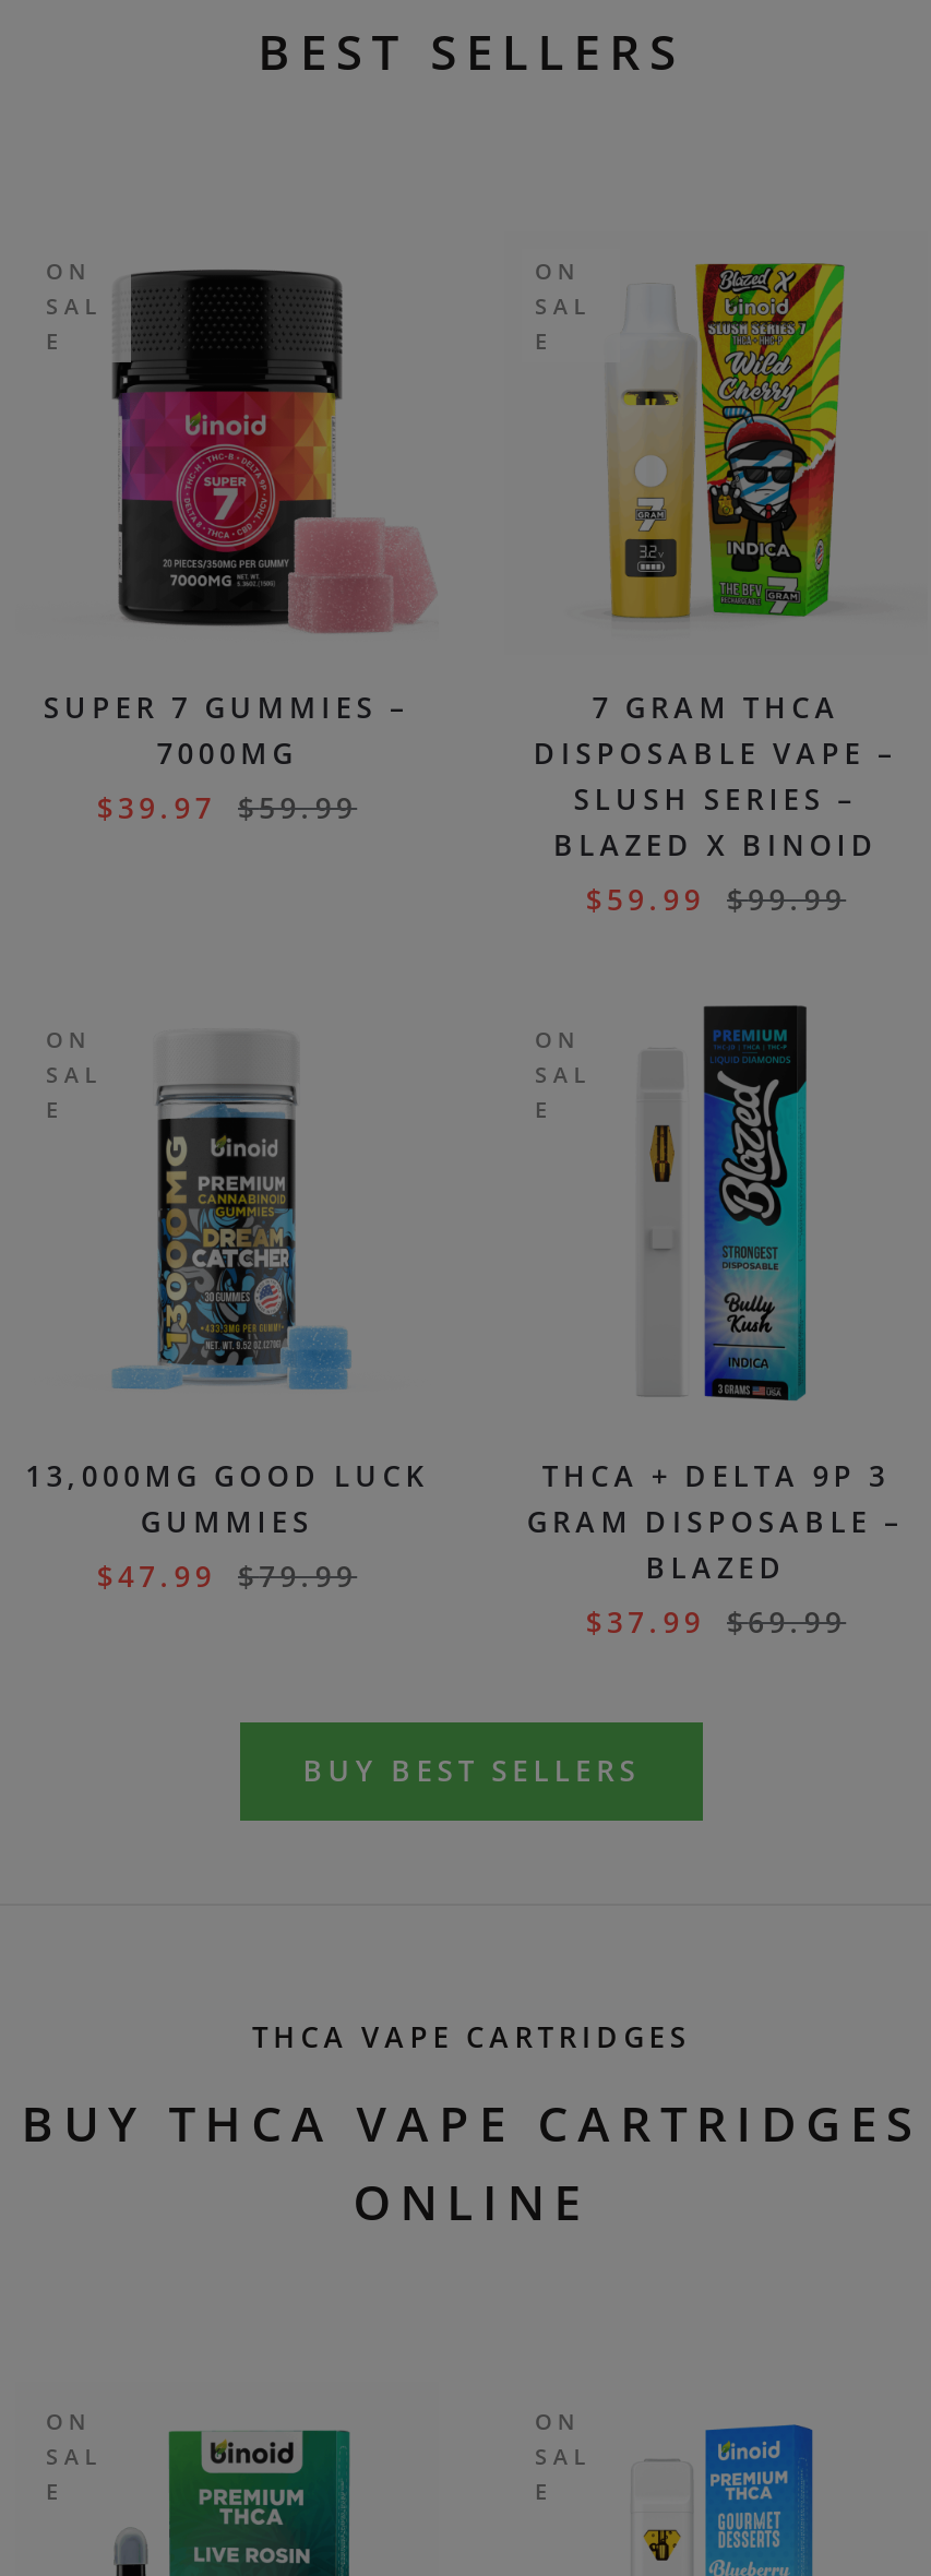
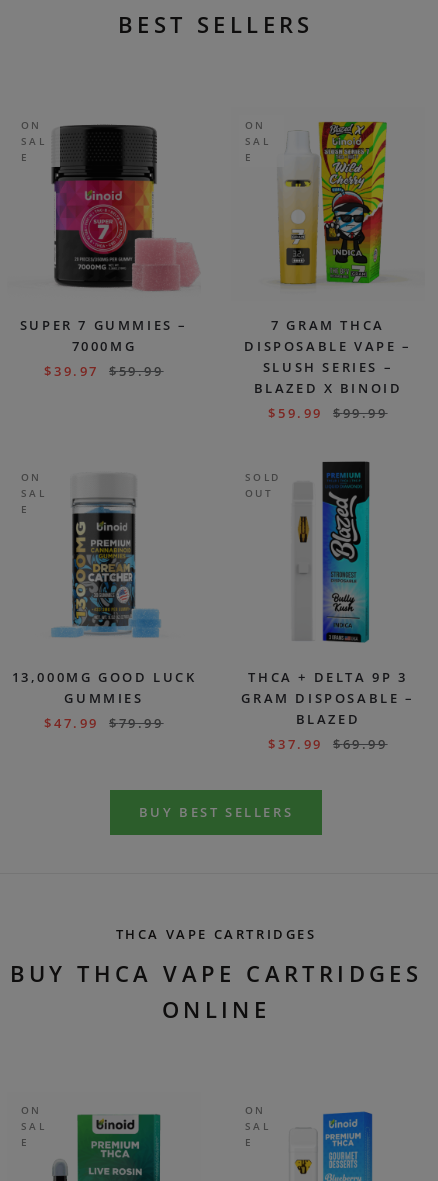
- ON
- SAL
- E
+ SOLD
+ OUT
